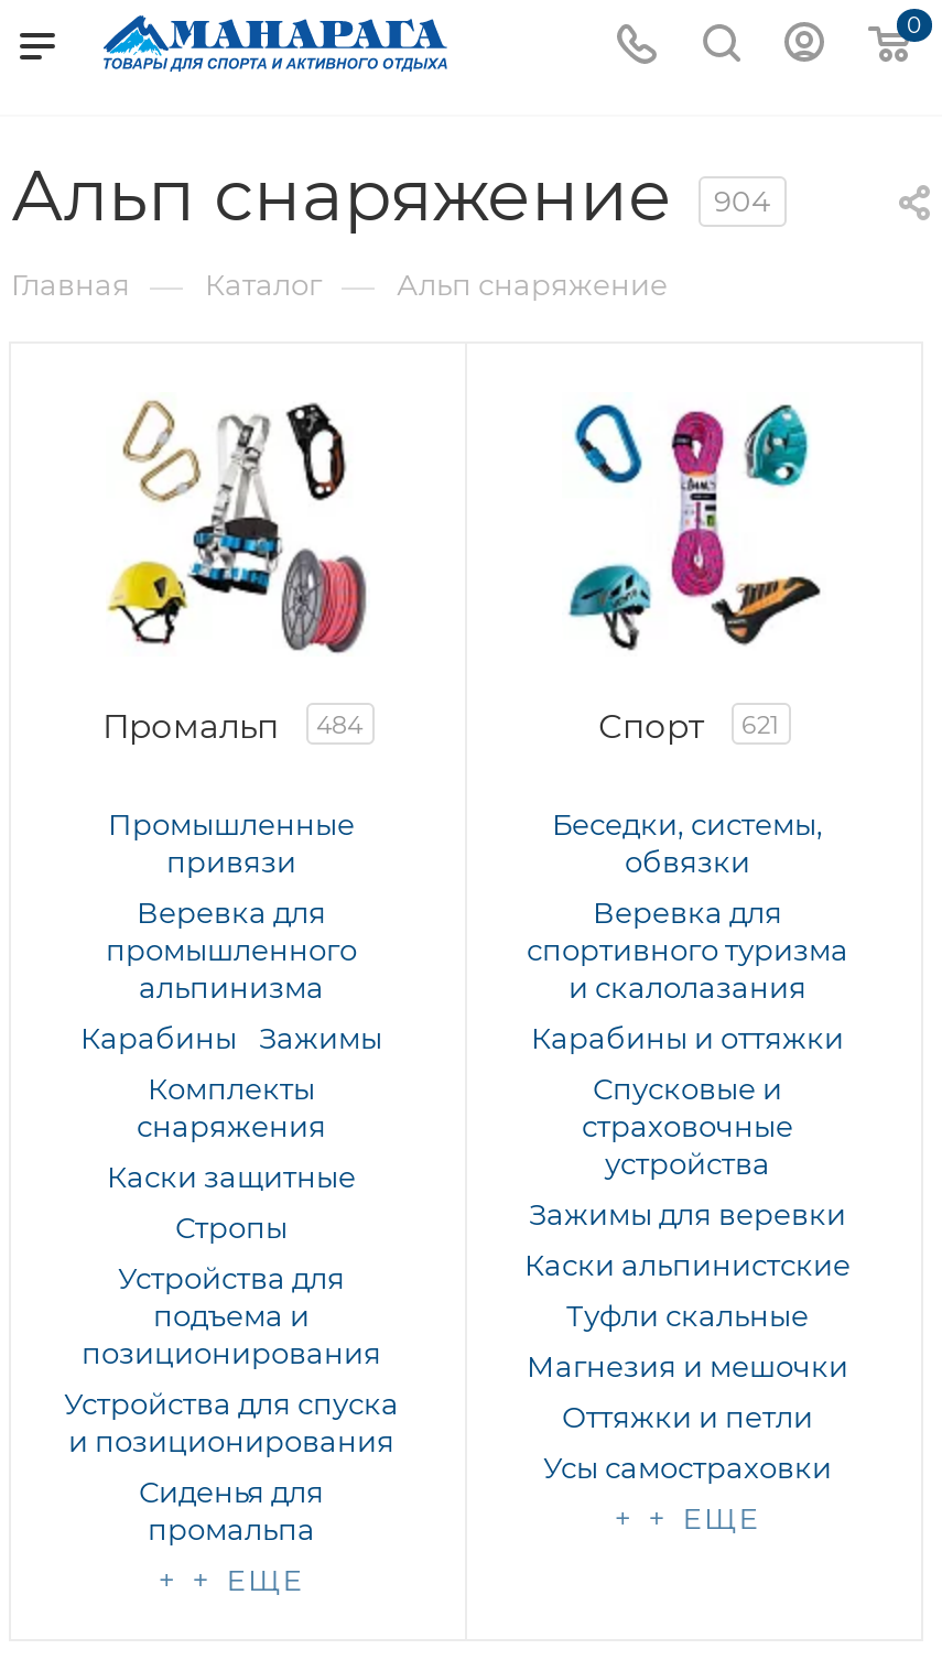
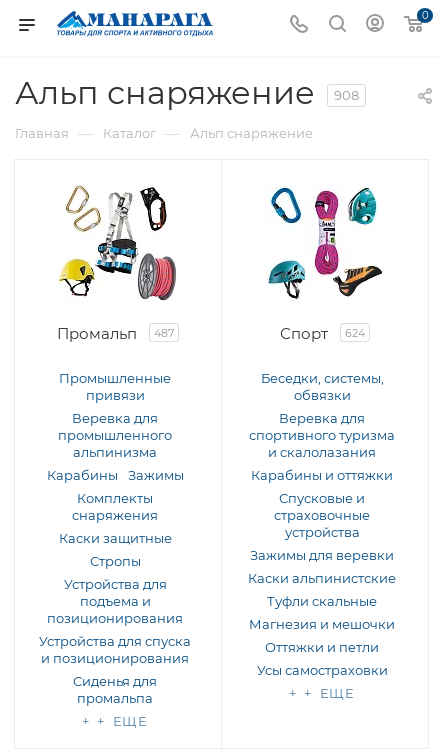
- Альп снаряжение 904
+ Альп снаряжение 908

- Промальп 484
+ Промальп 487

- Спорт 621
+ Спорт 624
